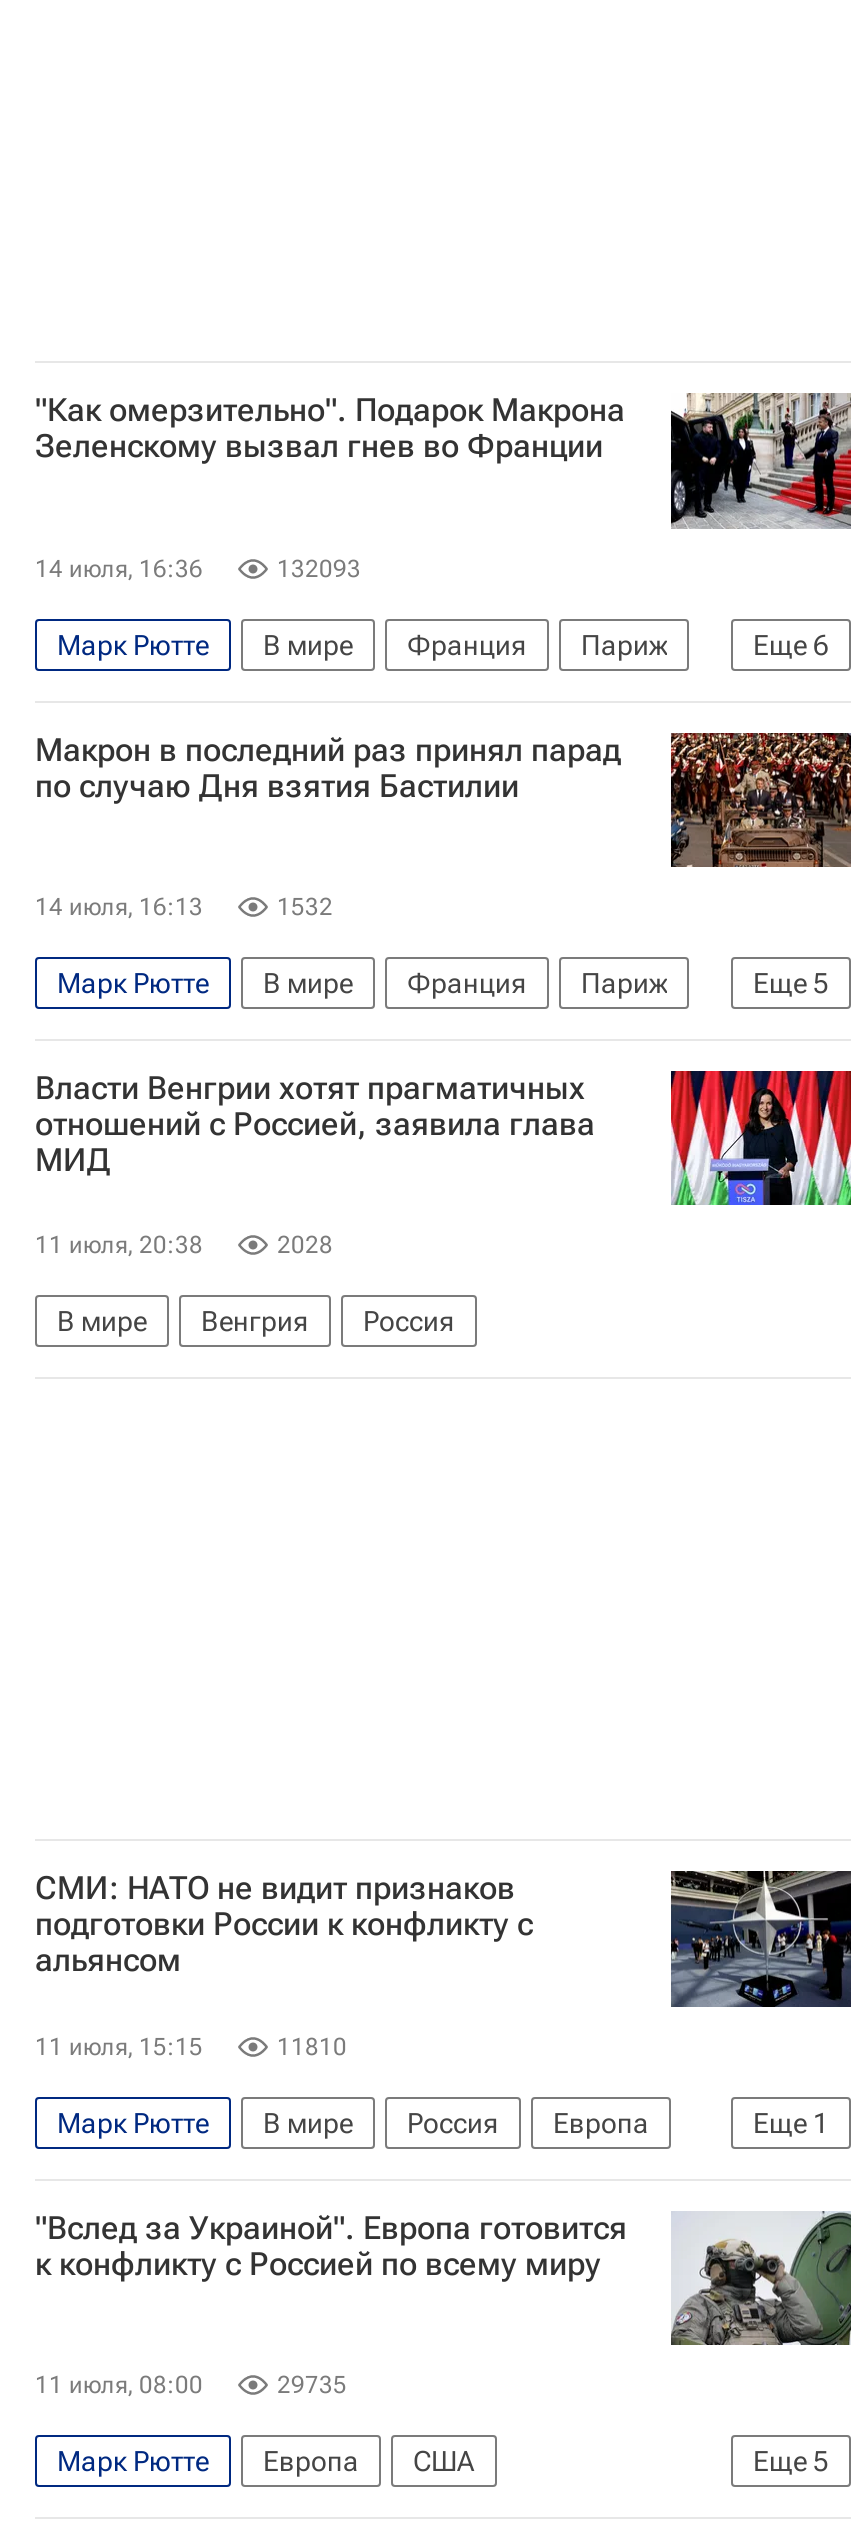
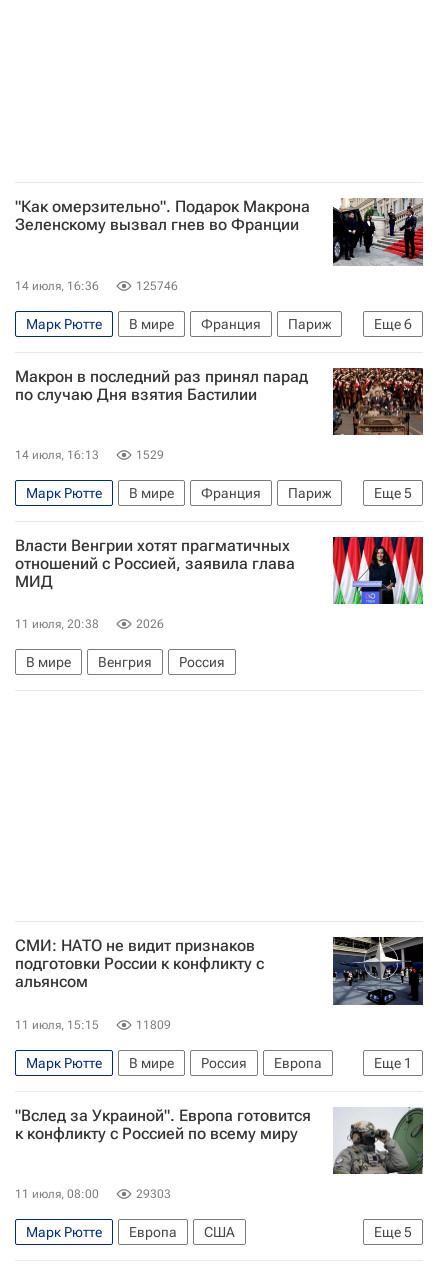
- 132093
+ 125746

- 1532
+ 1529

- 2028
+ 2026

- 11810
+ 11809

- 29735
+ 29303
